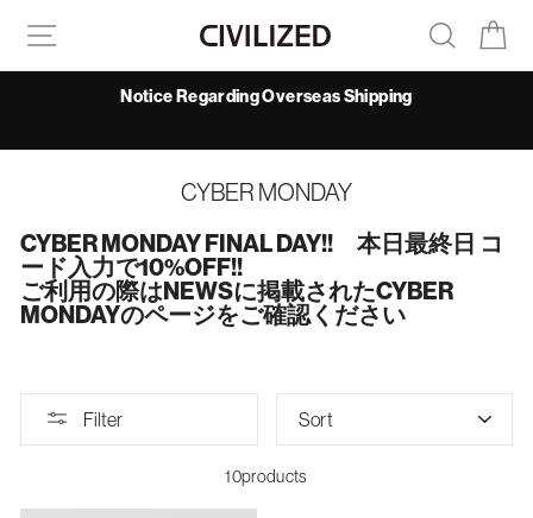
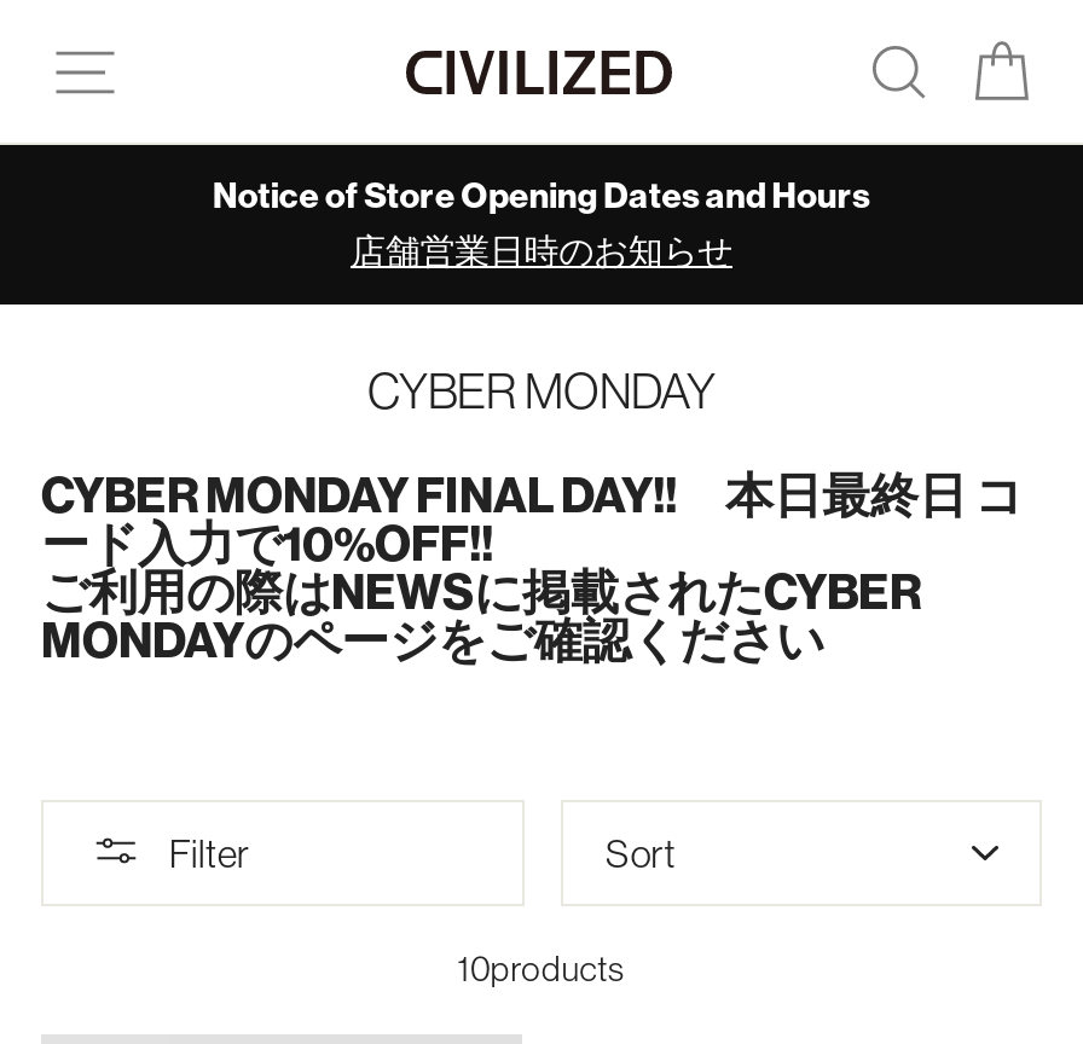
- Notice Regarding Overseas Shipping
+ Notice of Store Opening Dates and Hours
+ 店舗営業日時のお知らせ
